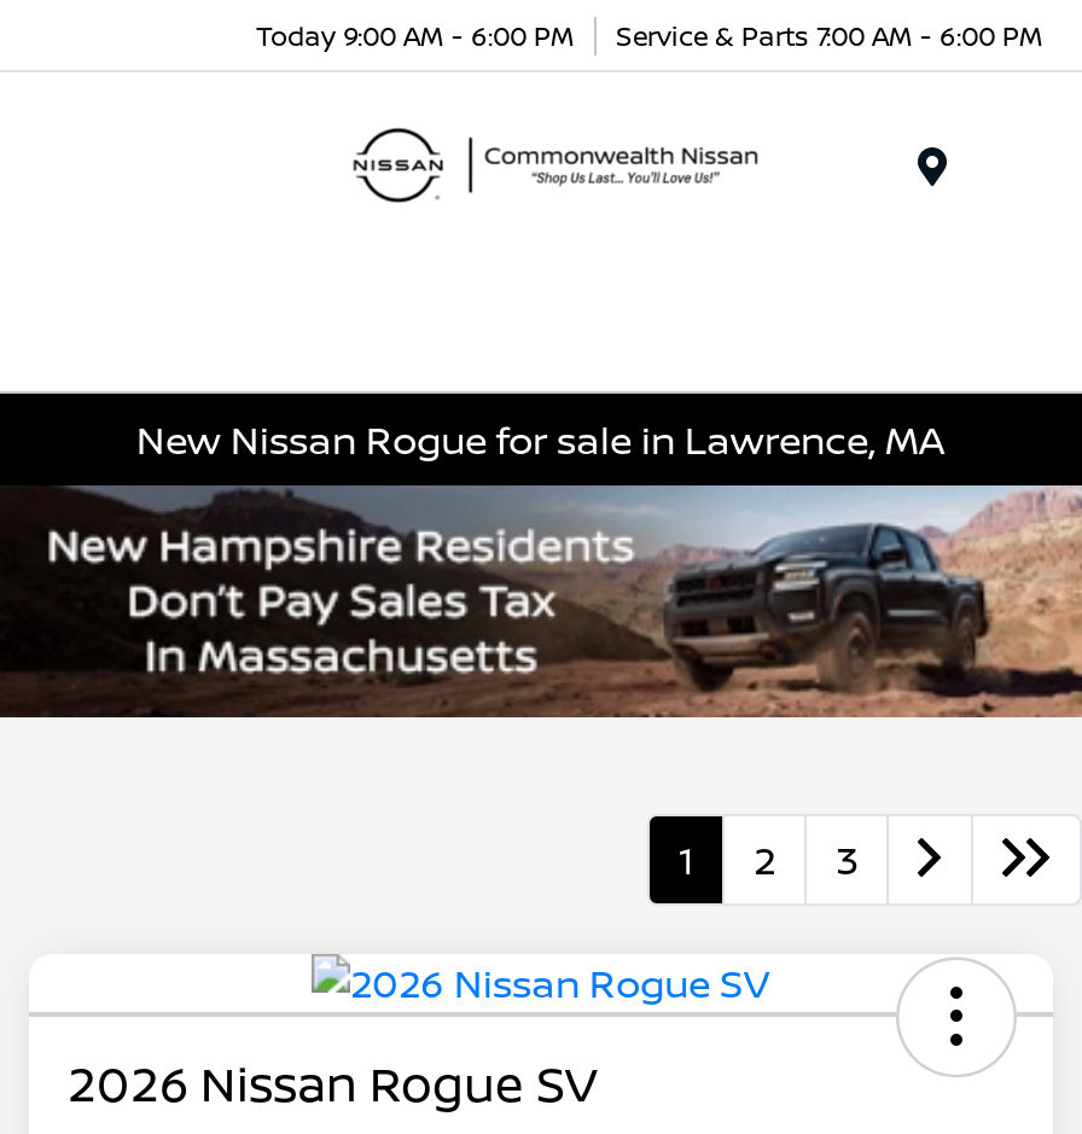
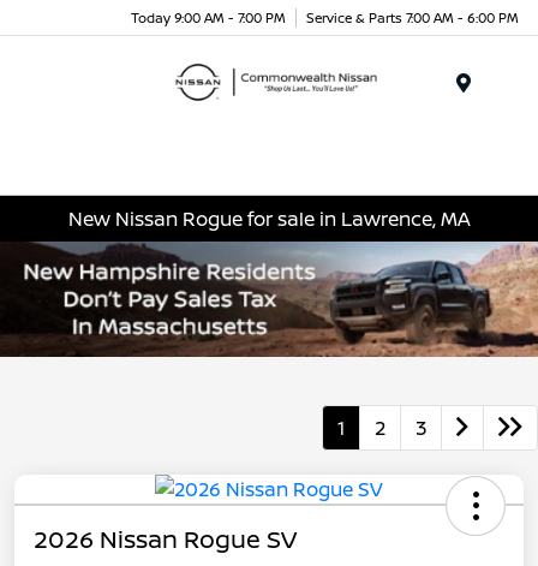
- Today 9:00 AM - 6:00 PM Service & Parts 7:00 AM - 6:00 PM
+ Today 9:00 AM - 7:00 PM Service & Parts 7:00 AM - 6:00 PM
